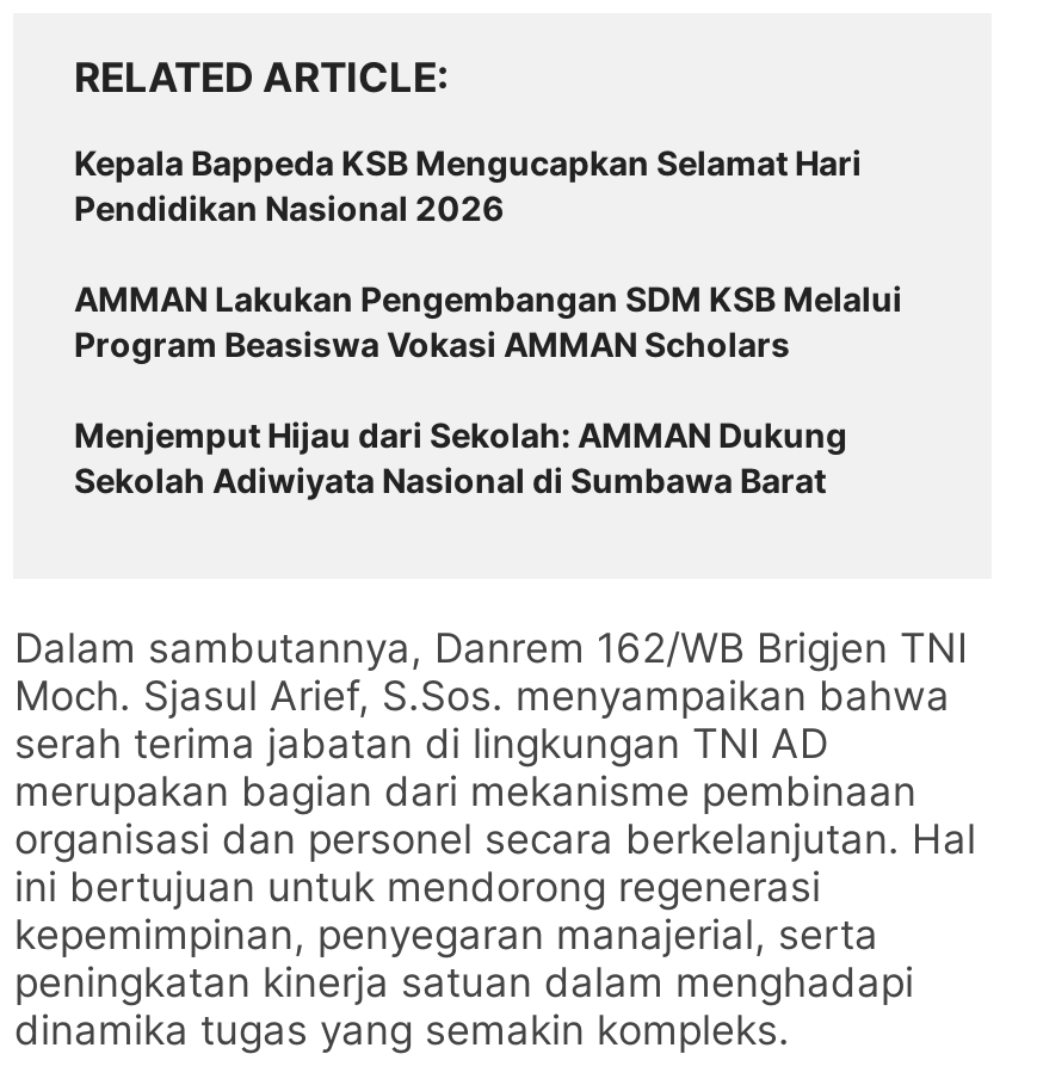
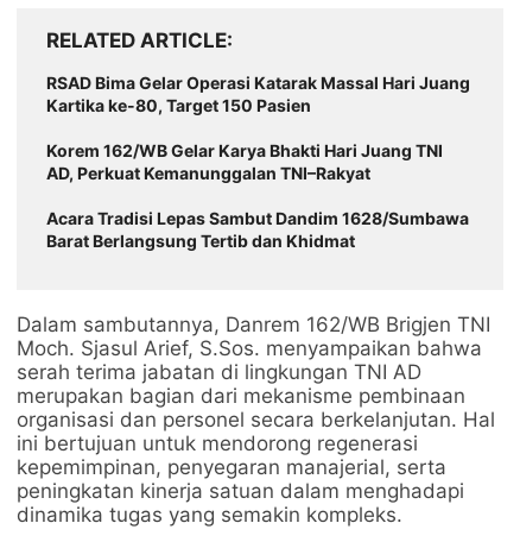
- Kepala Bappeda KSB Mengucapkan Selamat Hari
- Pendidikan Nasional 2026
+ RSAD Bima Gelar Operasi Katarak Massal Hari Juang
+ Kartika ke-80, Target 150 Pasien

- AMMAN Lakukan Pengembangan SDM KSB Melalui
- Program Beasiswa Vokasi AMMAN Scholars
+ Korem 162/WB Gelar Karya Bhakti Hari Juang TNI
+ AD, Perkuat Kemanunggalan TNI–Rakyat

- Menjemput Hijau dari Sekolah: AMMAN Dukung
- Sekolah Adiwiyata Nasional di Sumbawa Barat
+ Acara Tradisi Lepas Sambut Dandim 1628/Sumbawa
+ Barat Berlangsung Tertib dan Khidmat
